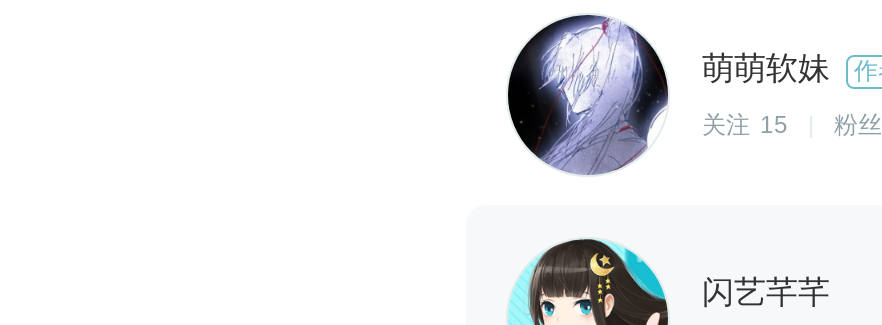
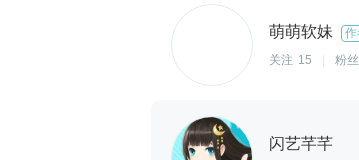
- [image]
